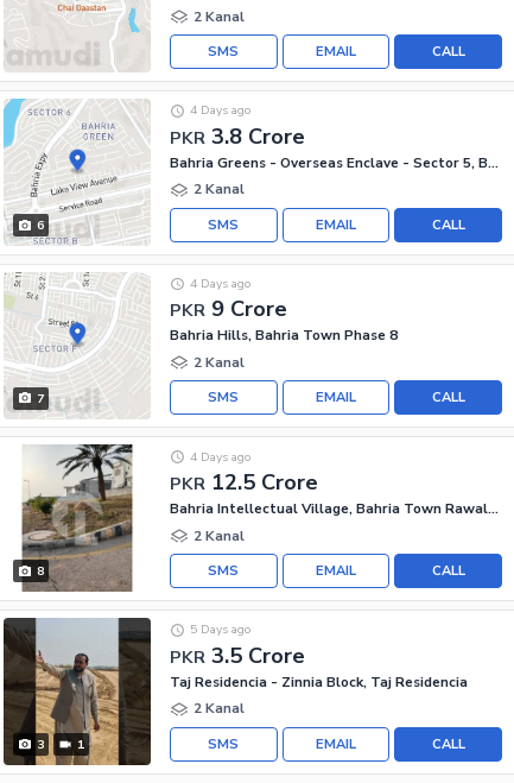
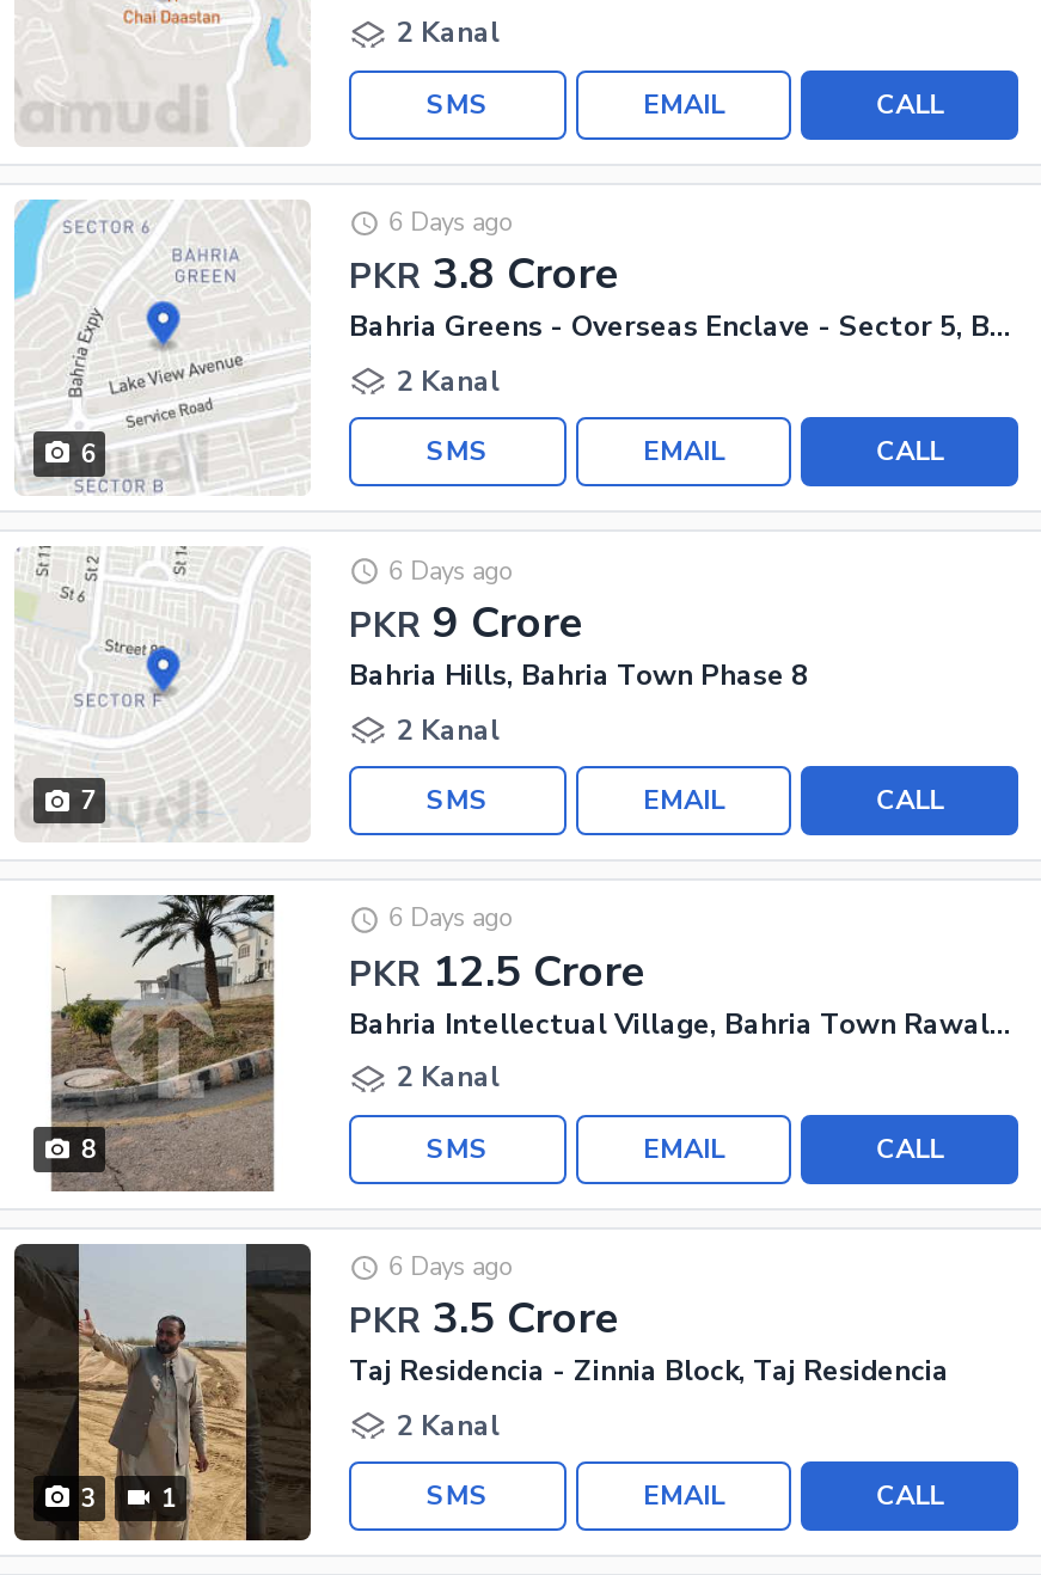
- 4 Days ago
+ 6 Days ago

- 4 Days ago
+ 6 Days ago

- 4 Days ago
+ 6 Days ago

- 5 Days ago
+ 6 Days ago
